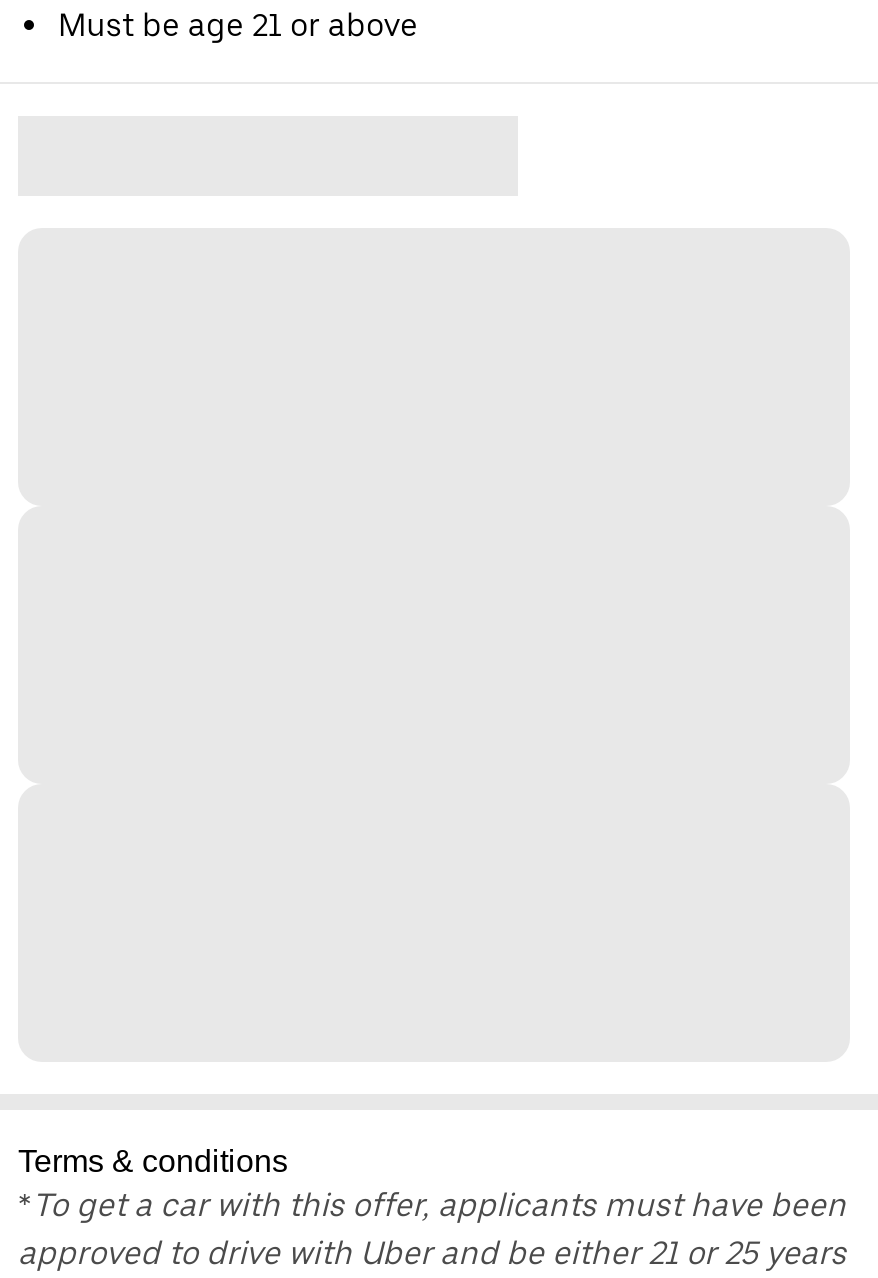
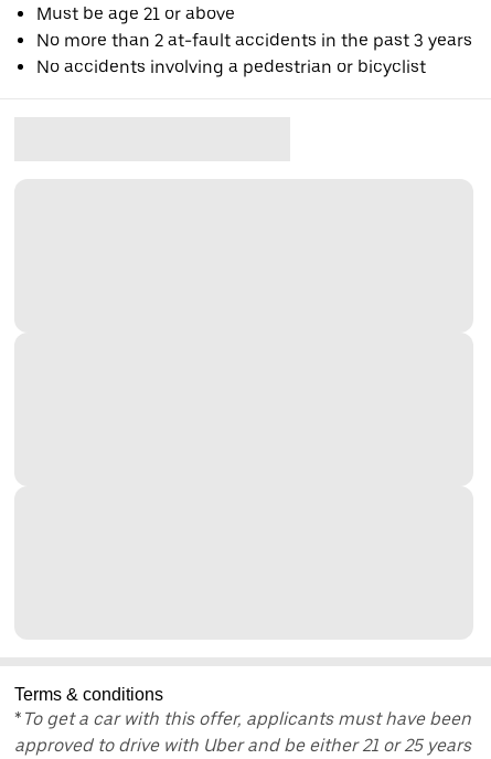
+ No more than 2 at-fault accidents in the past 3 years
+ No accidents involving a pedestrian or bicyclist
